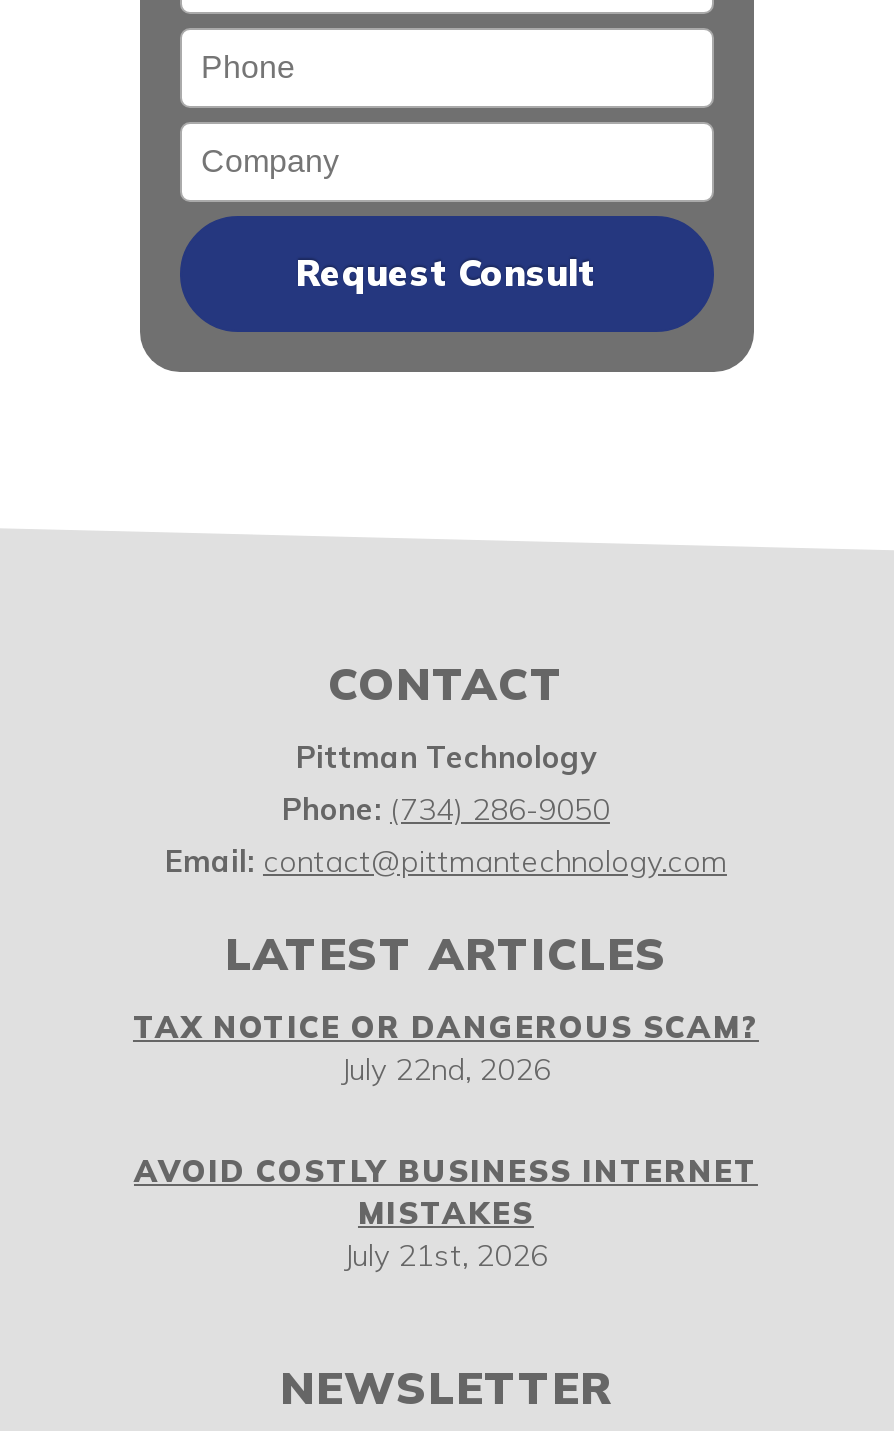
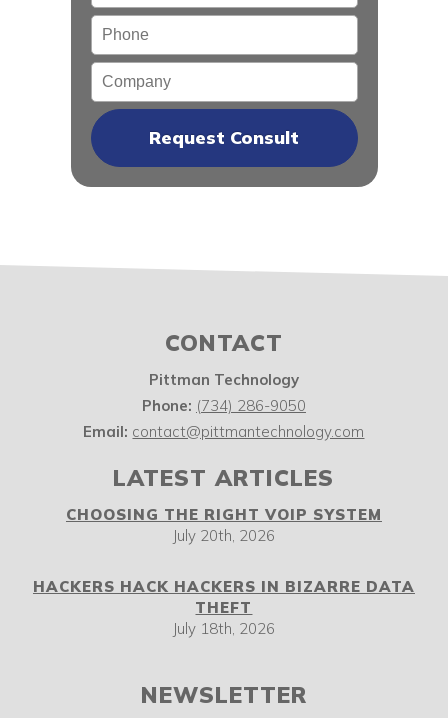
- TAX NOTICE OR DANGEROUS SCAM?
- July 22nd, 2026
+ CHOOSING THE RIGHT VOIP SYSTEM
+ July 20th, 2026

- AVOID COSTLY BUSINESS INTERNET
- MISTAKES
- July 21st, 2026
+ HACKERS HACK HACKERS IN BIZARRE DATA
+ THEFT
+ July 18th, 2026
